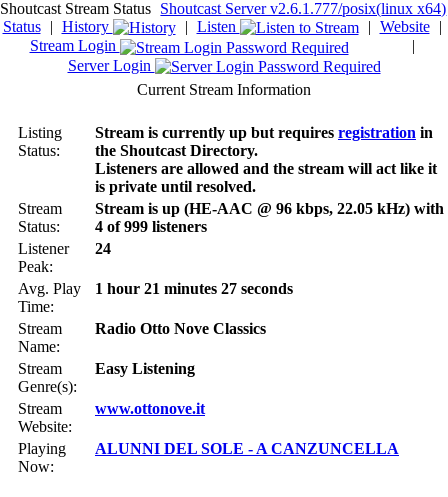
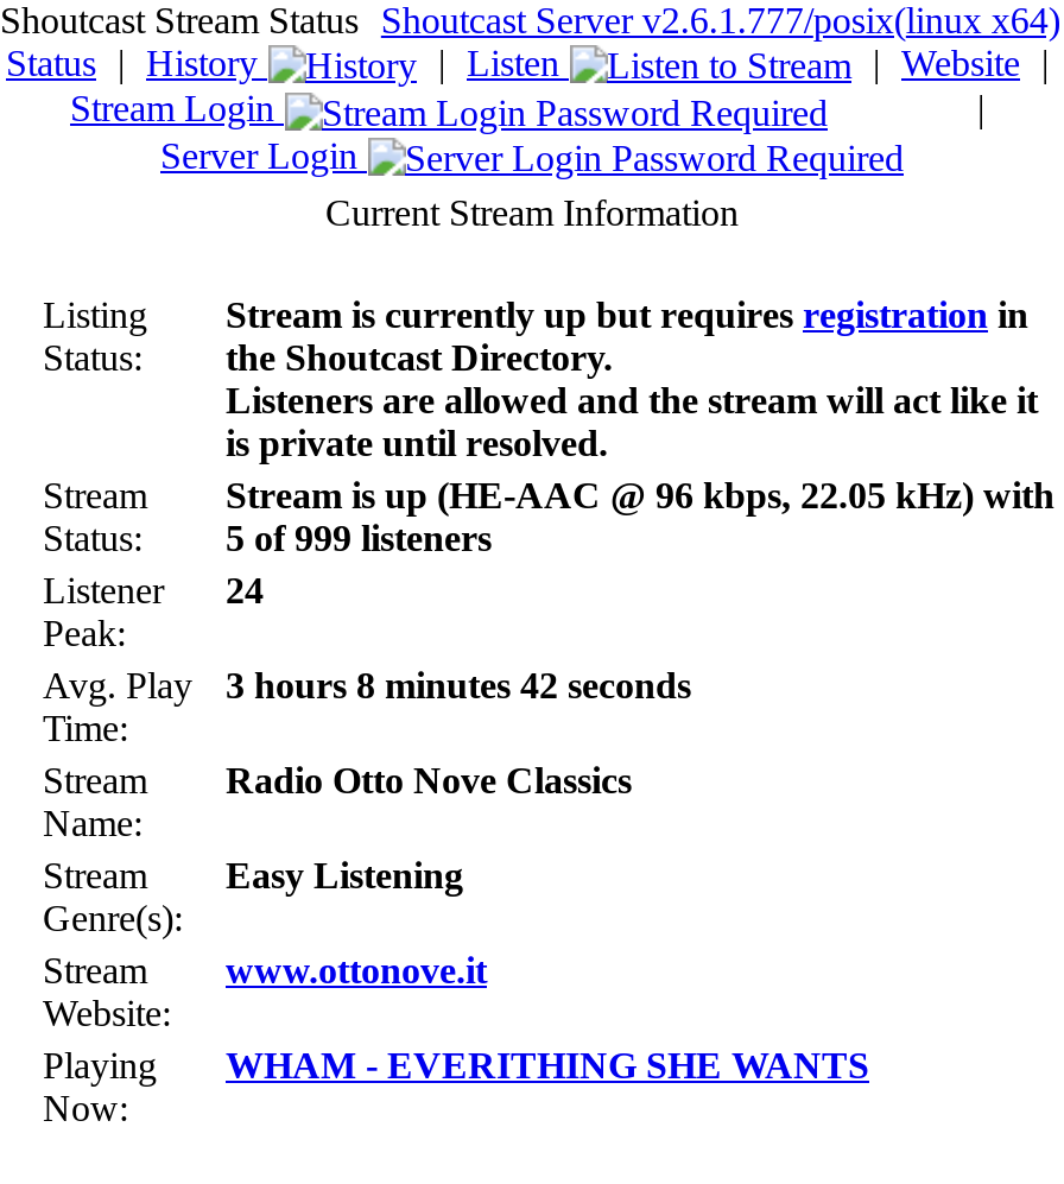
- 4 of 999 listeners
+ 5 of 999 listeners

- 1 hour 21 minutes 27 seconds
+ 3 hours 8 minutes 42 seconds

- ALUNNI DEL SOLE - A CANZUNCELLA
+ WHAM - EVERITHING SHE WANTS
